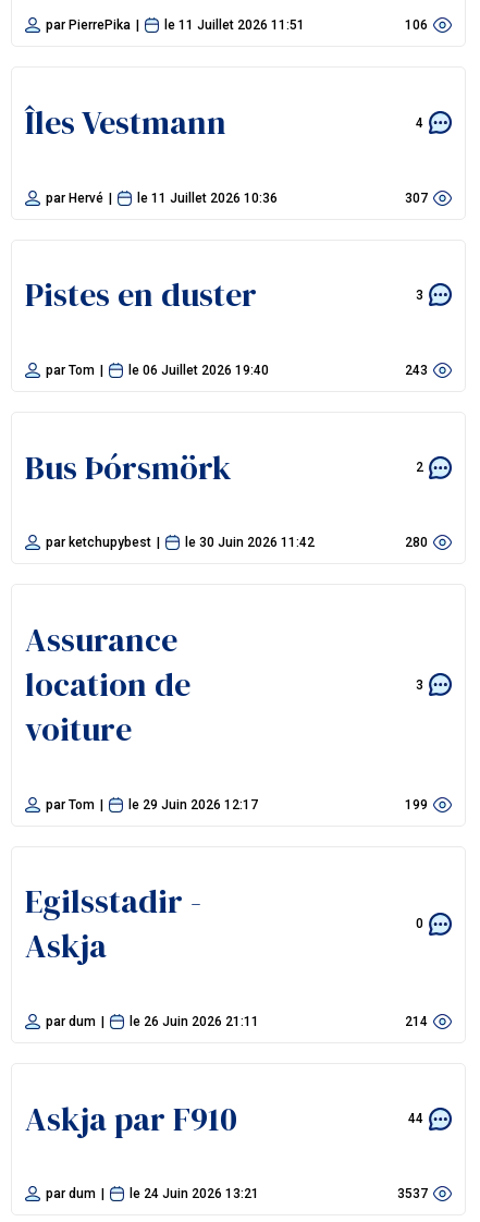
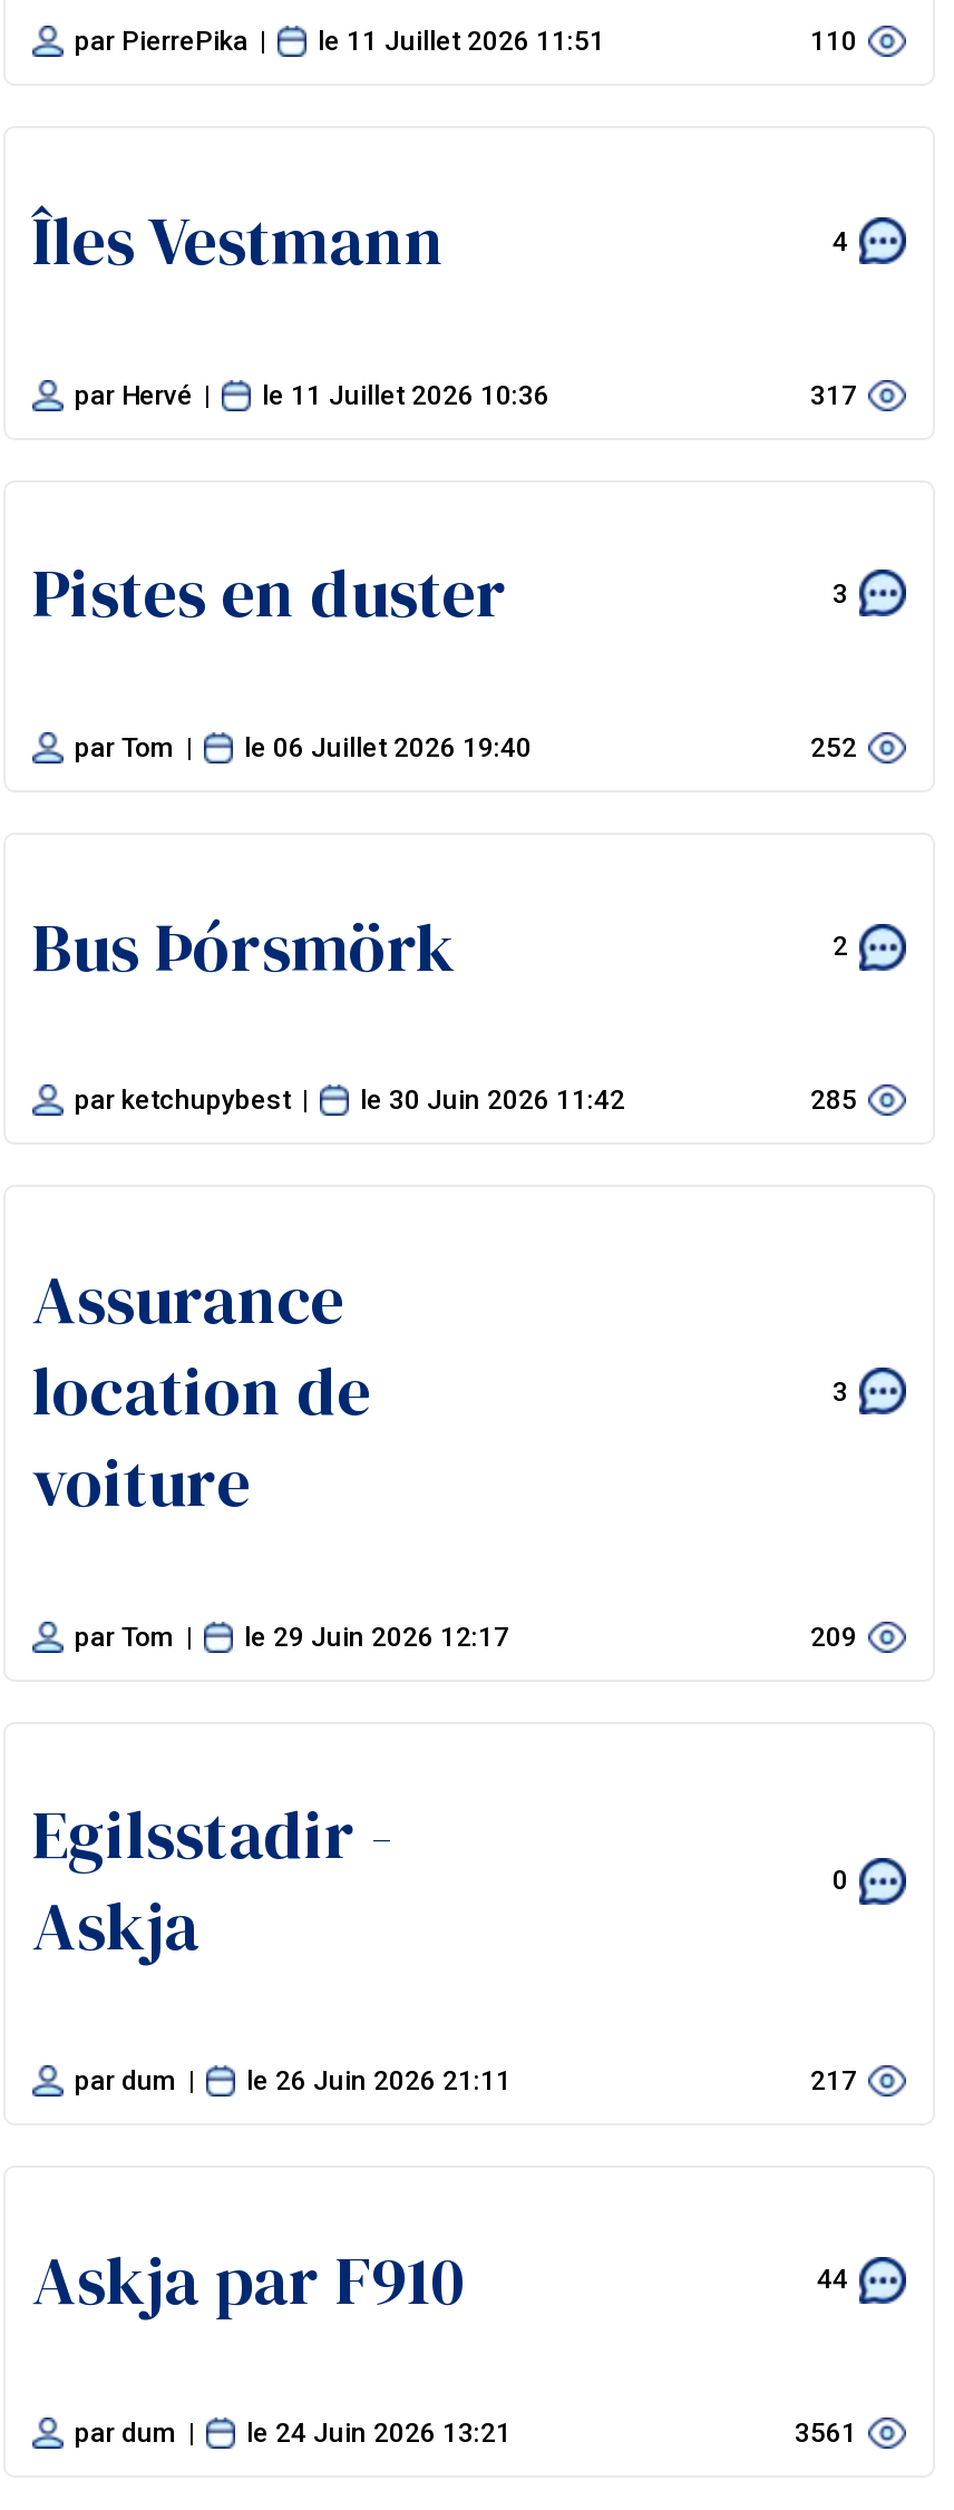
- 106
+ 110

- 307
+ 317

- 243
+ 252

- 280
+ 285

- 199
+ 209

- 214
+ 217

- 3537
+ 3561
